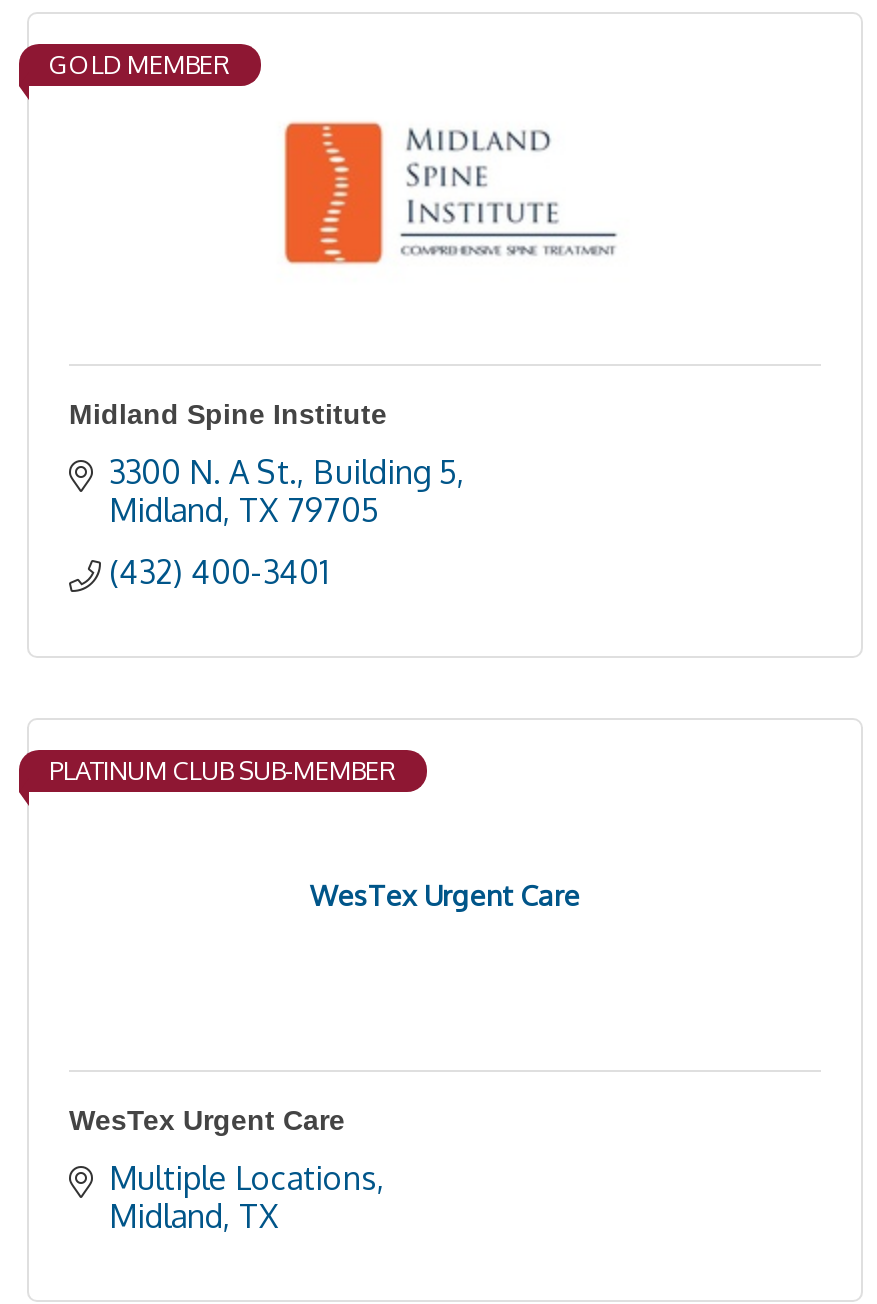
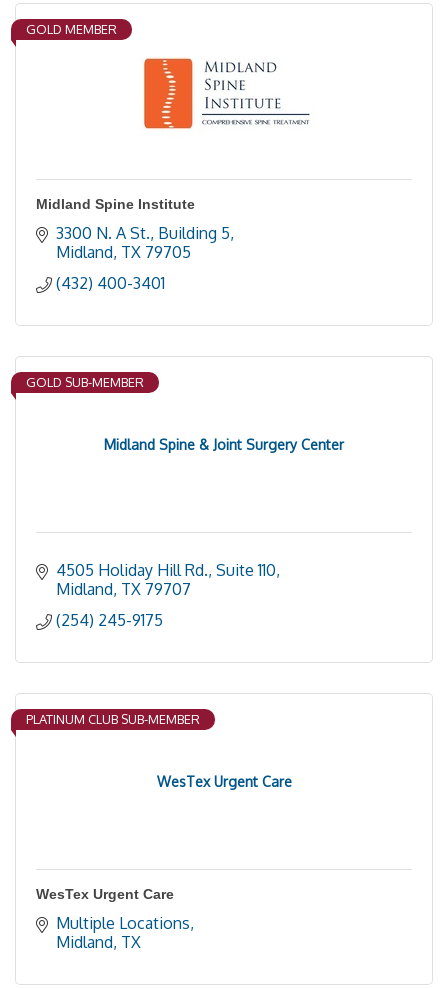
+ GOLD SUB-MEMBER

+ 4505 Holiday Hill Rd., Suite 110
+ Midland TX 79707
+ (254) 245-9175

+ Midland Spine & Joint Surgery Center
